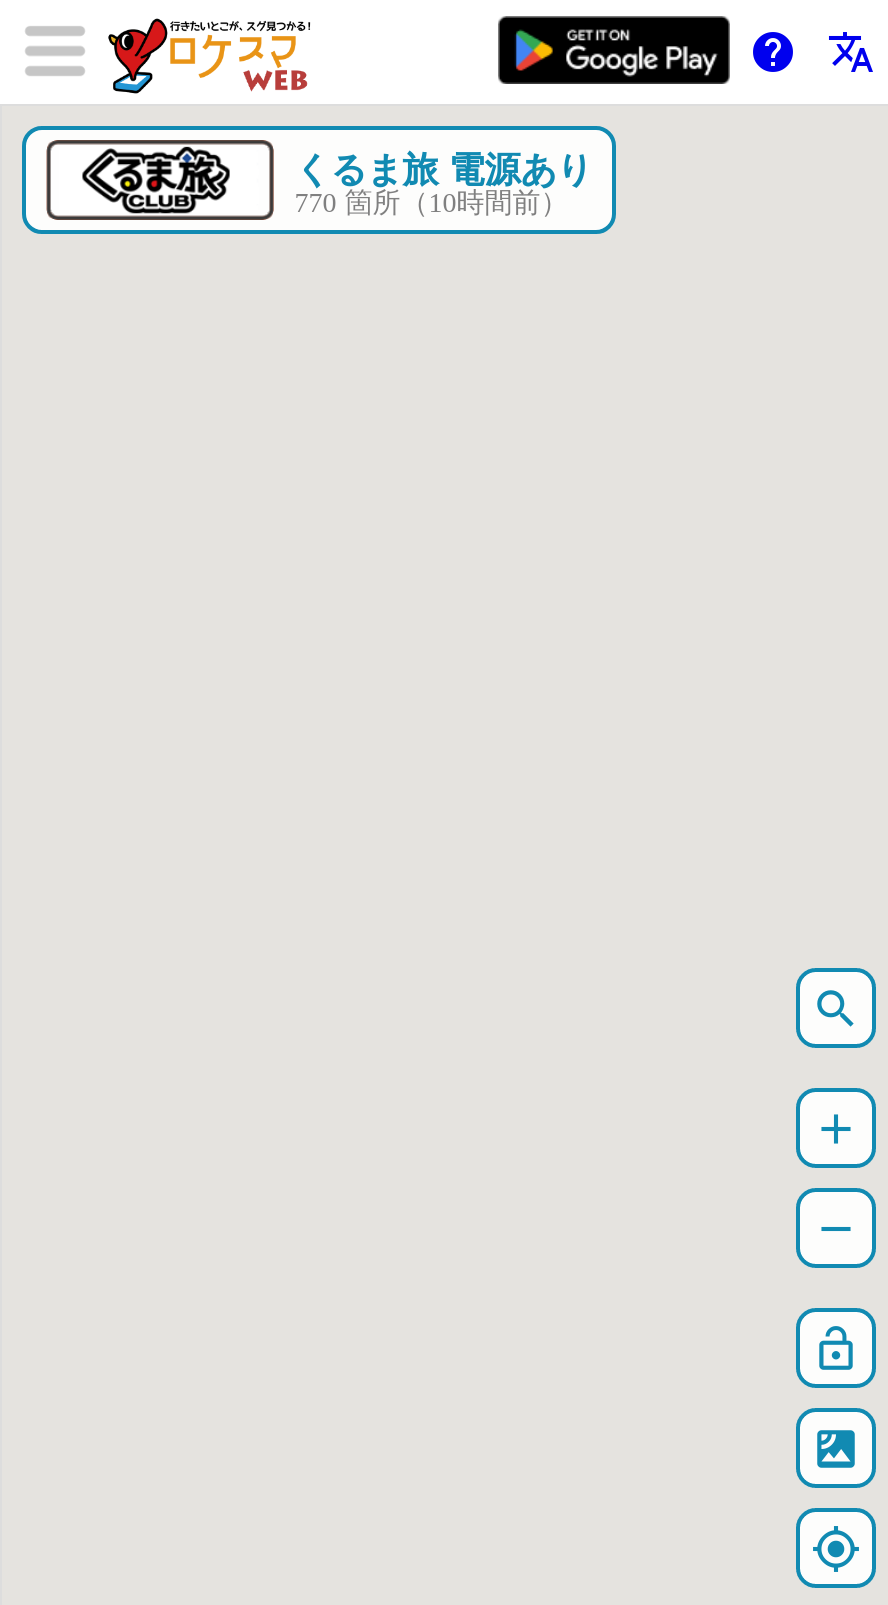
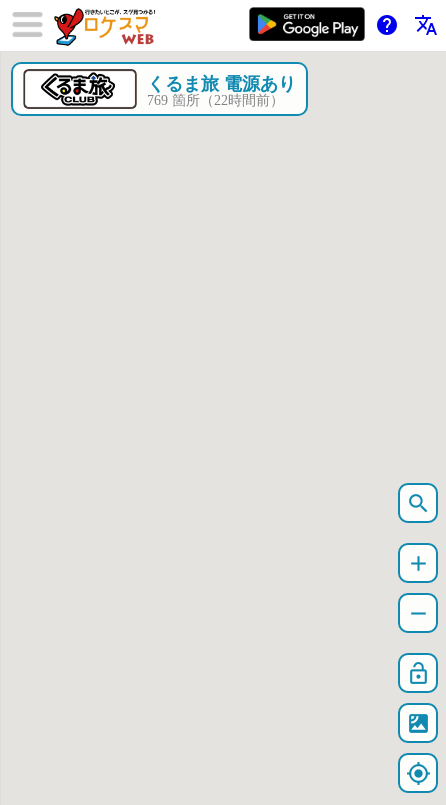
- 770 箇所（10時間前）
+ 769 箇所（22時間前）
